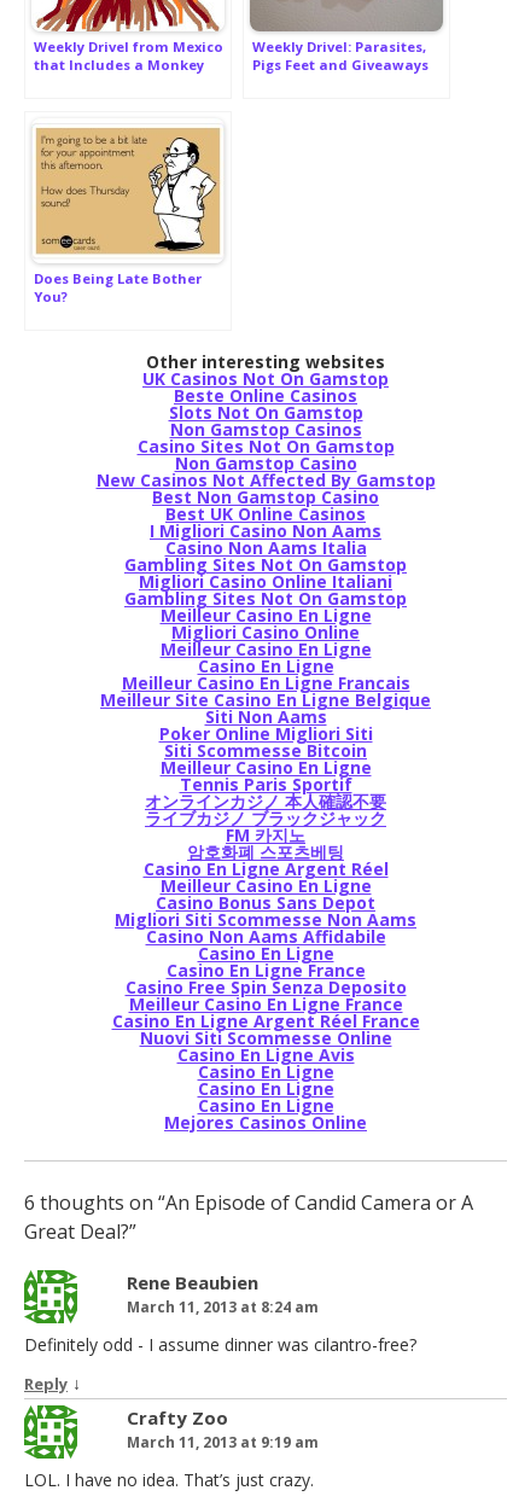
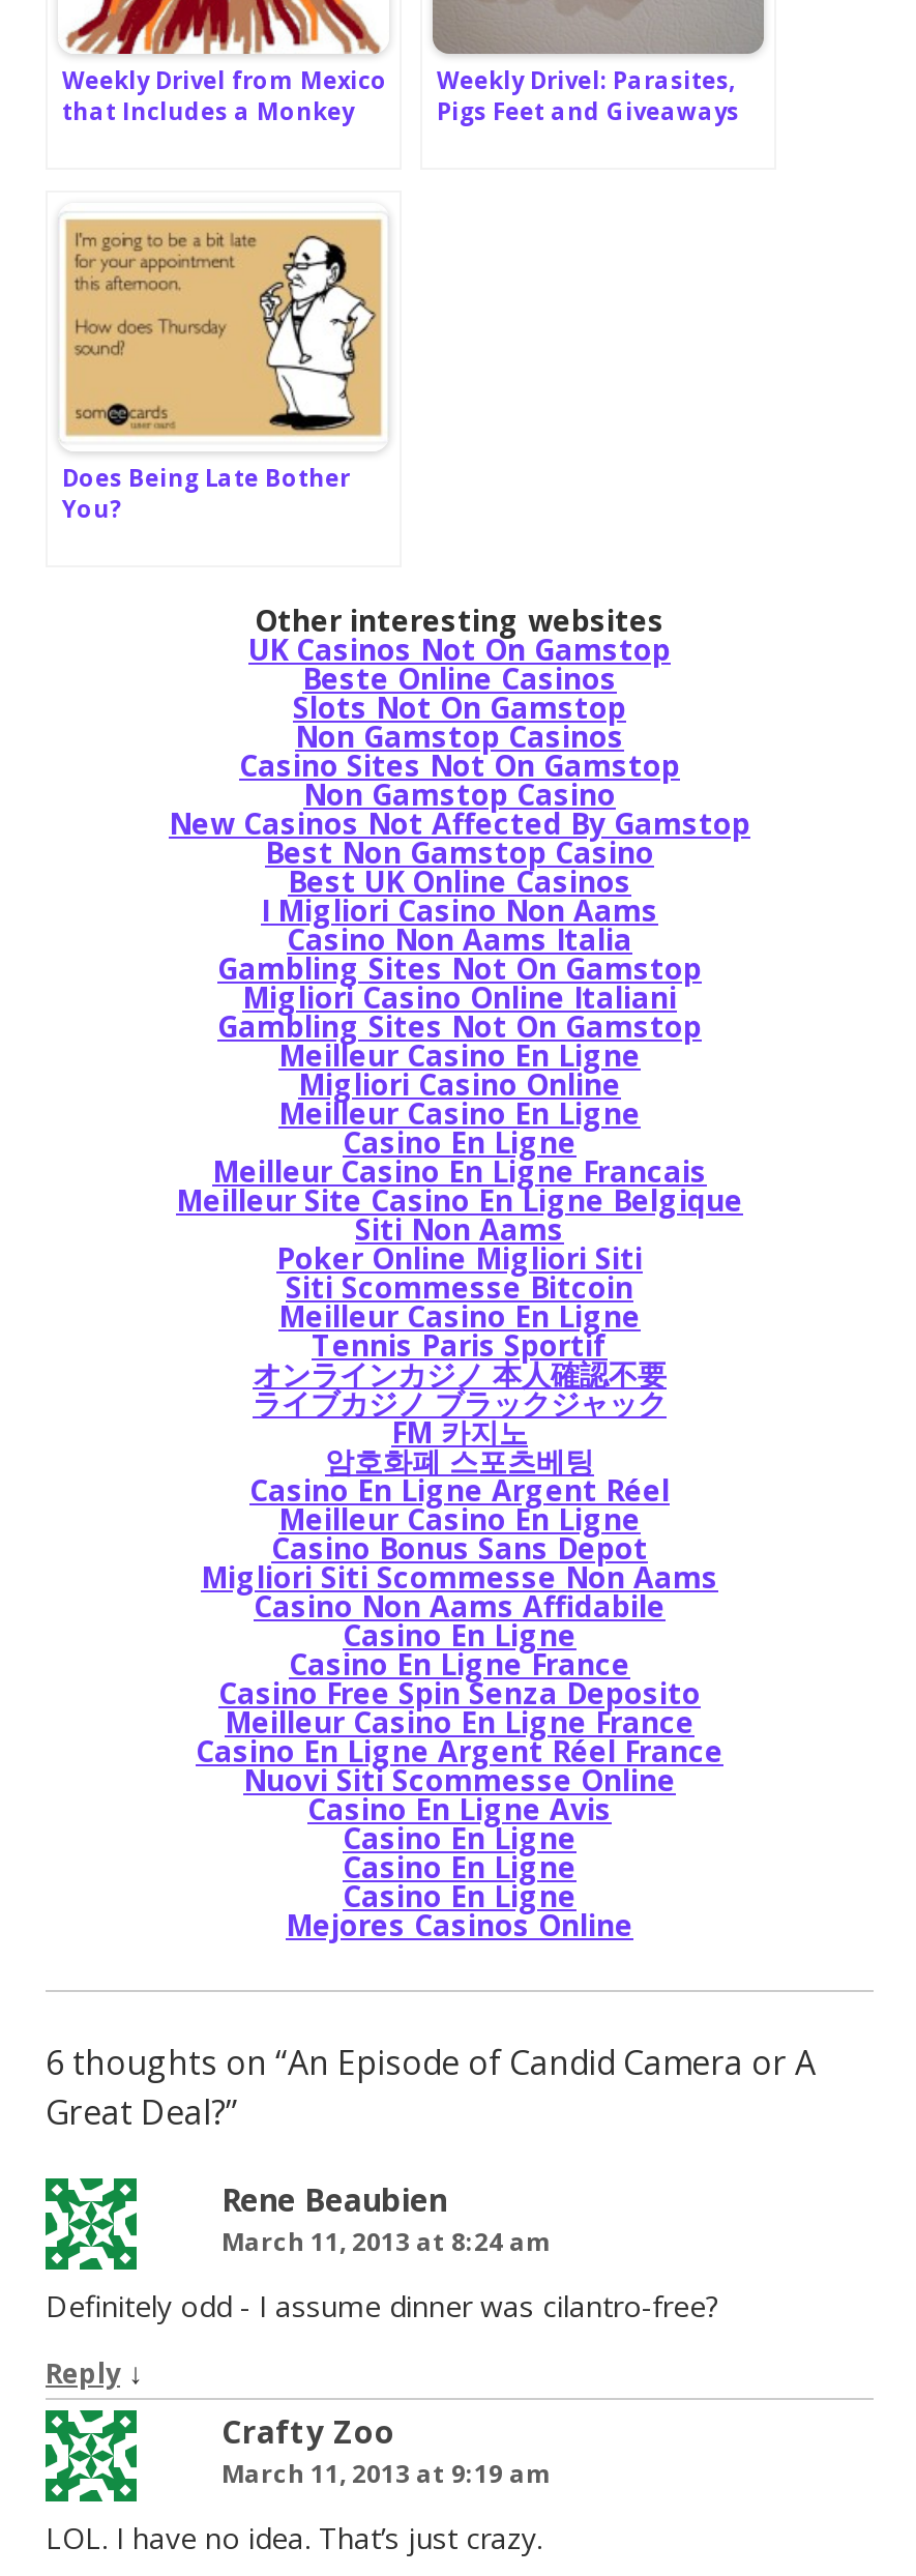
- [image]
+ [image]

- [image]
+ [image]
